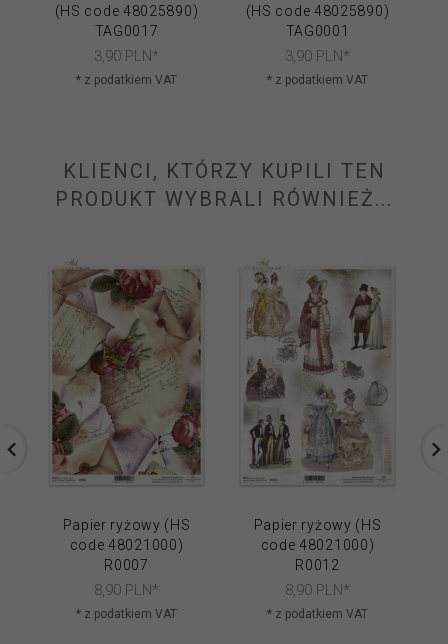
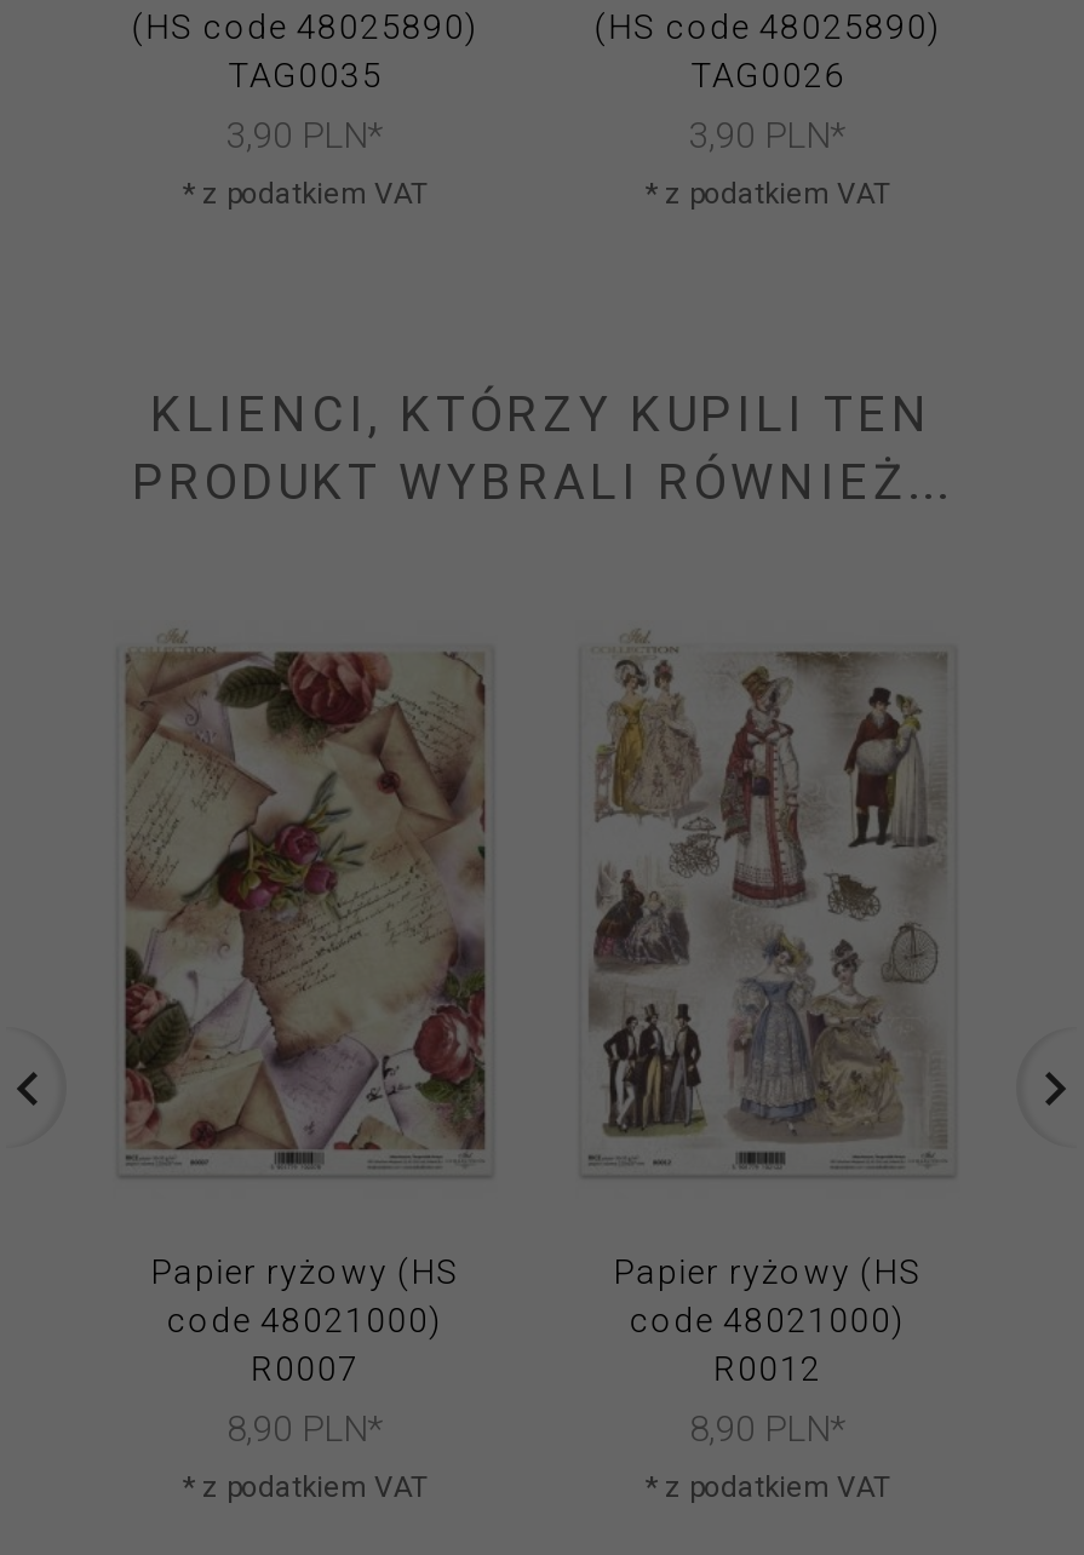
- TAG0017
+ TAG0035

- TAG0001
+ TAG0026
